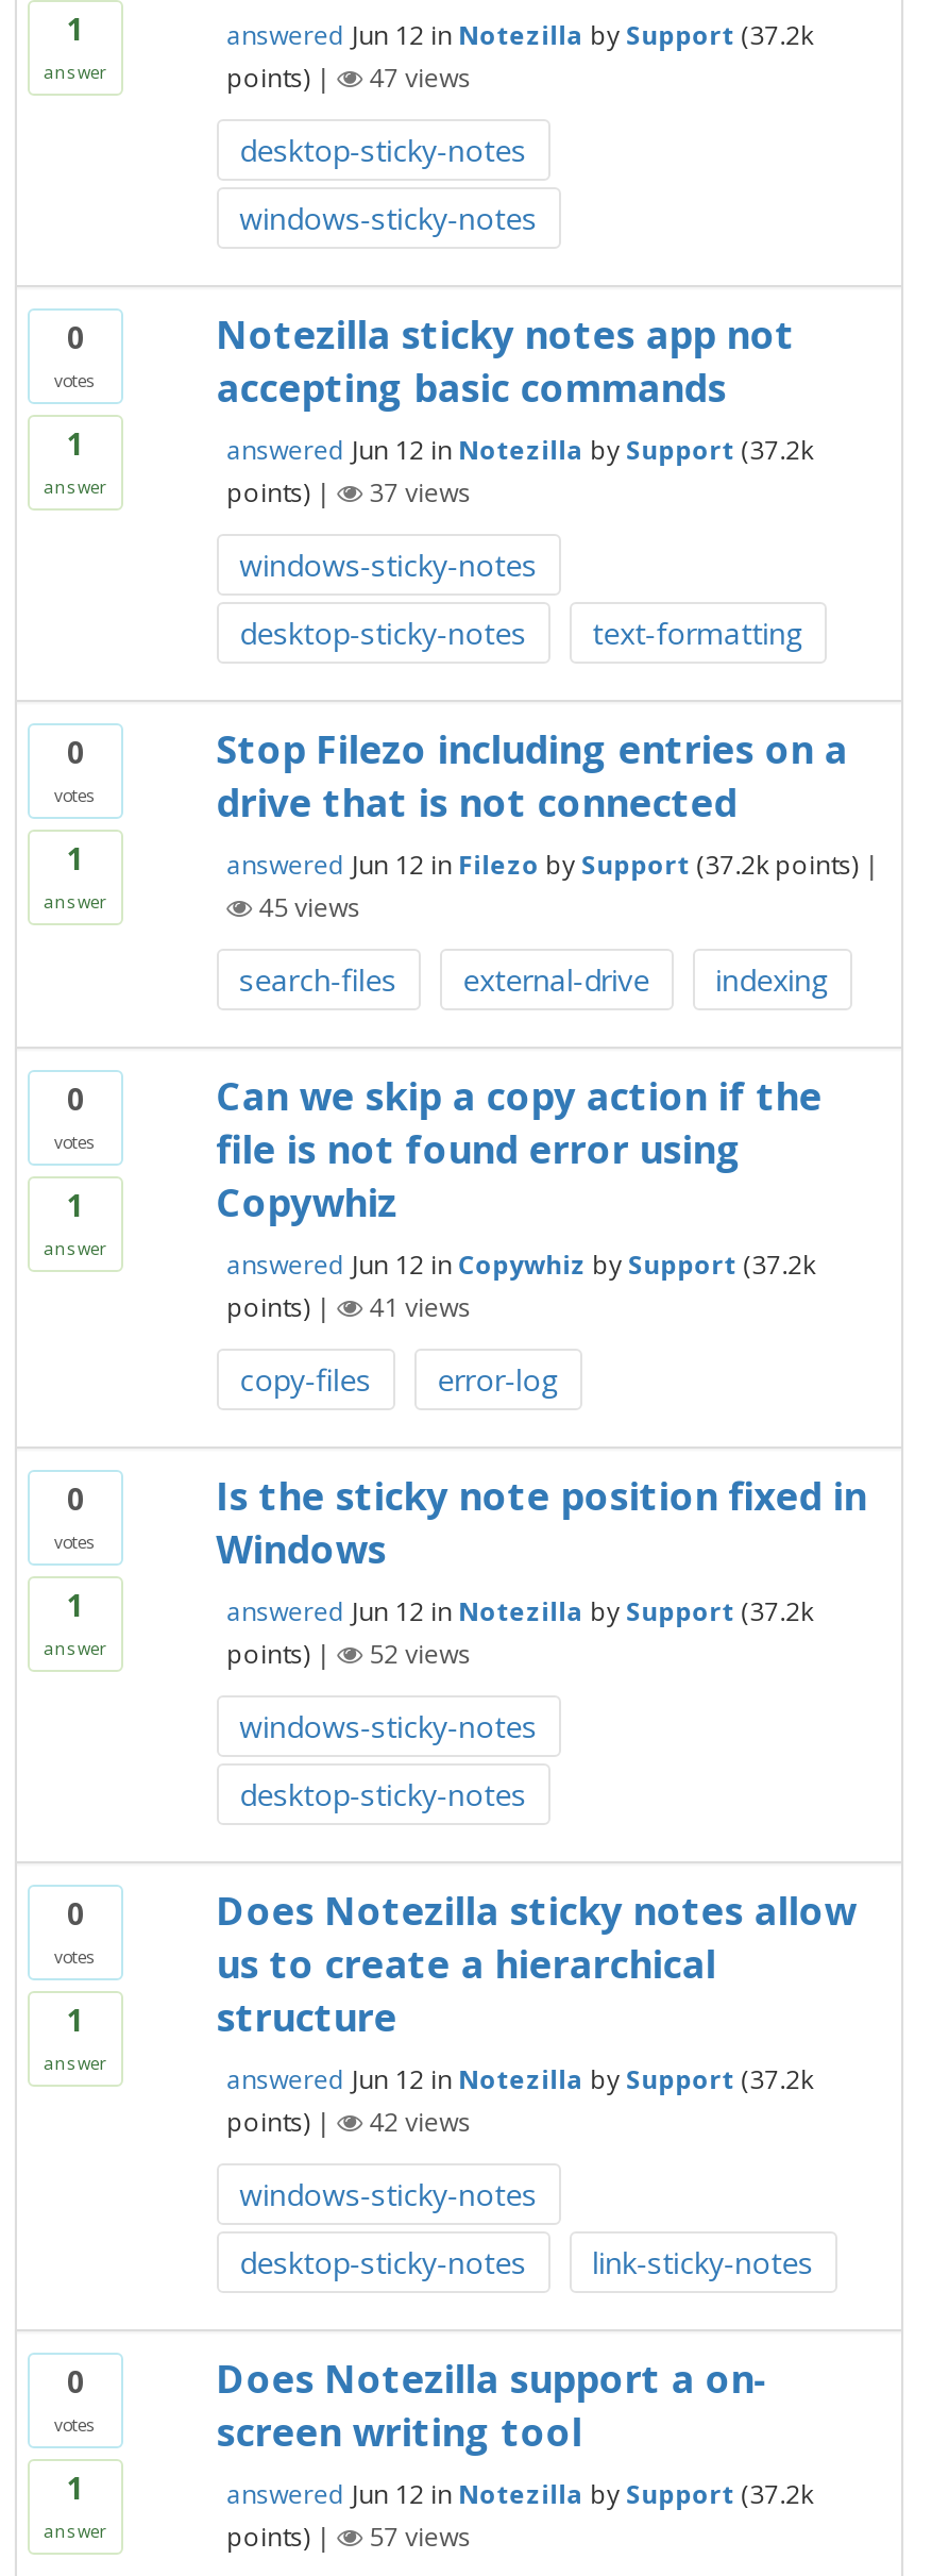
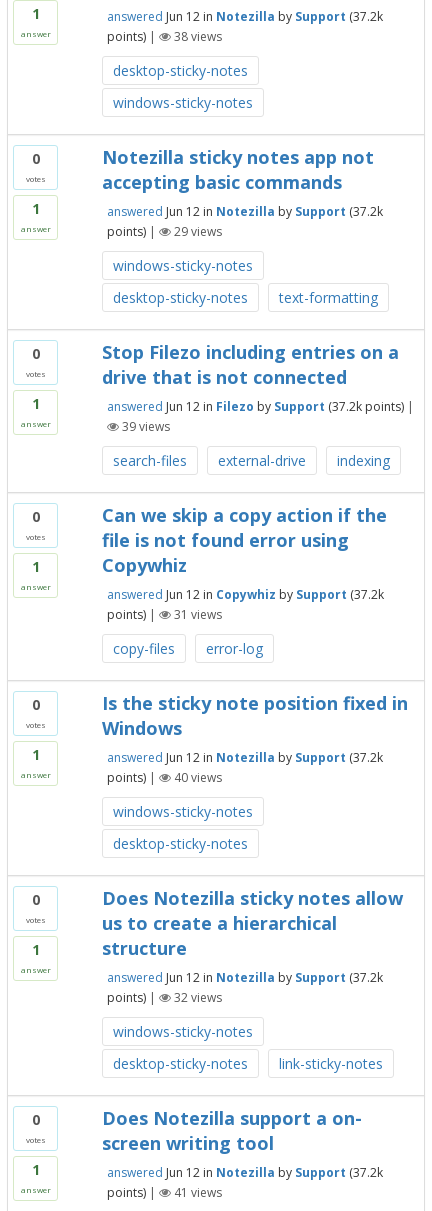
- 47 views
+ 38 views

- 37 views
+ 29 views

- 45 views
+ 39 views

- 41 views
+ 31 views

- 52 views
+ 40 views

- 42 views
+ 32 views

- 57 views
+ 41 views
